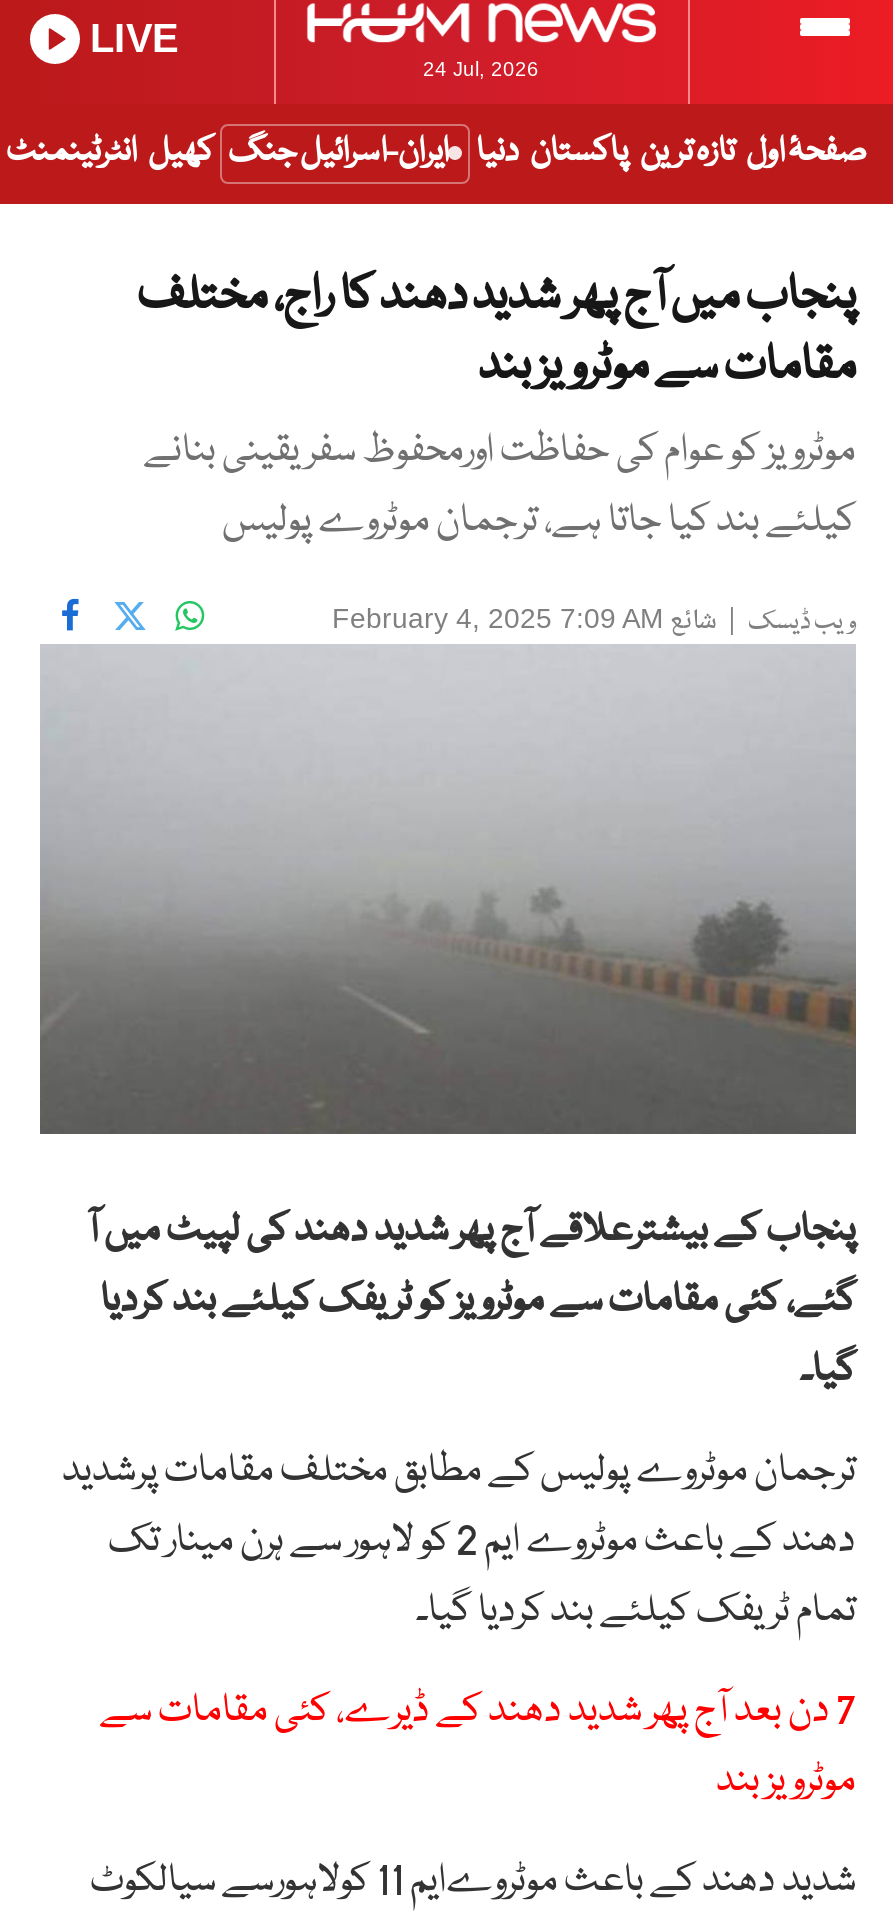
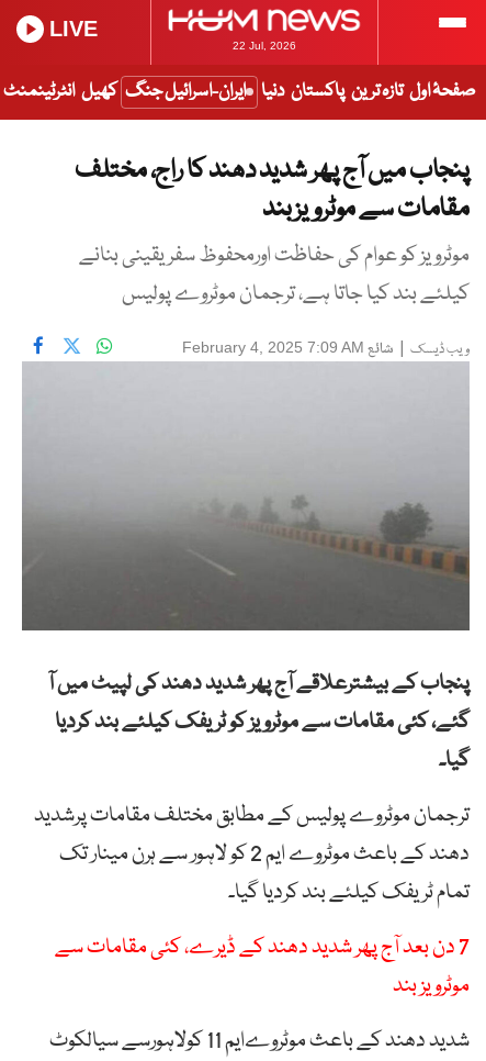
- 24 Jul, 2026
+ 22 Jul, 2026
